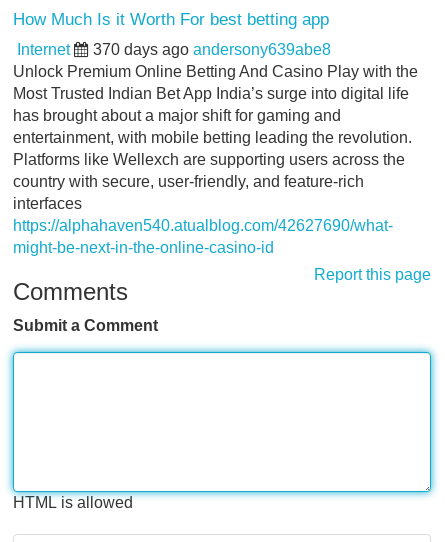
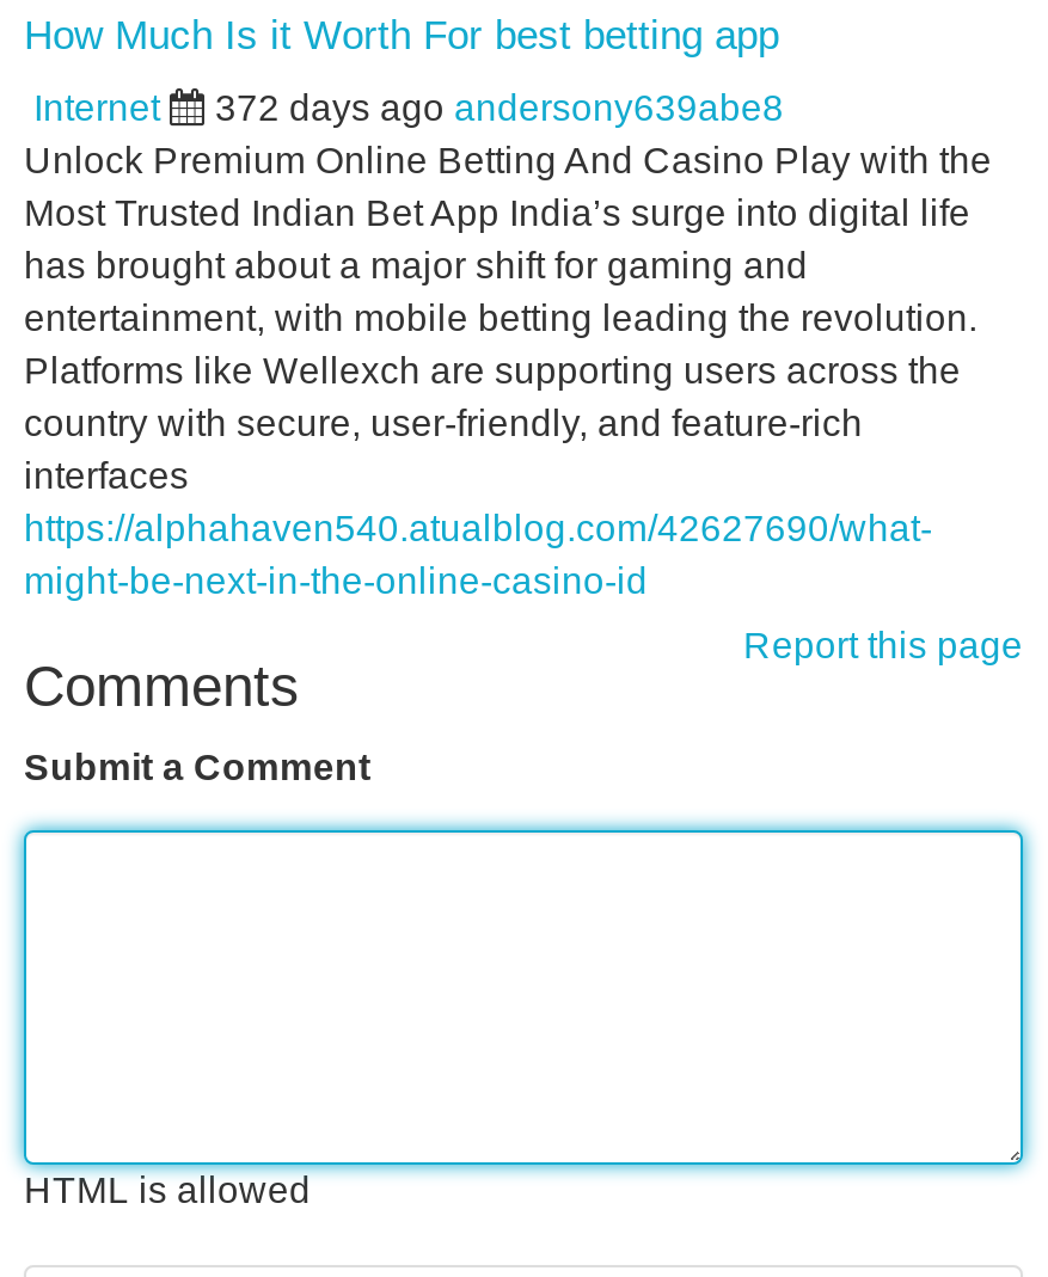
- 370 days ago andersony639abe8
+ 372 days ago andersony639abe8
